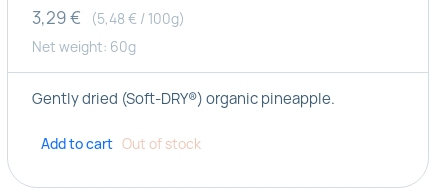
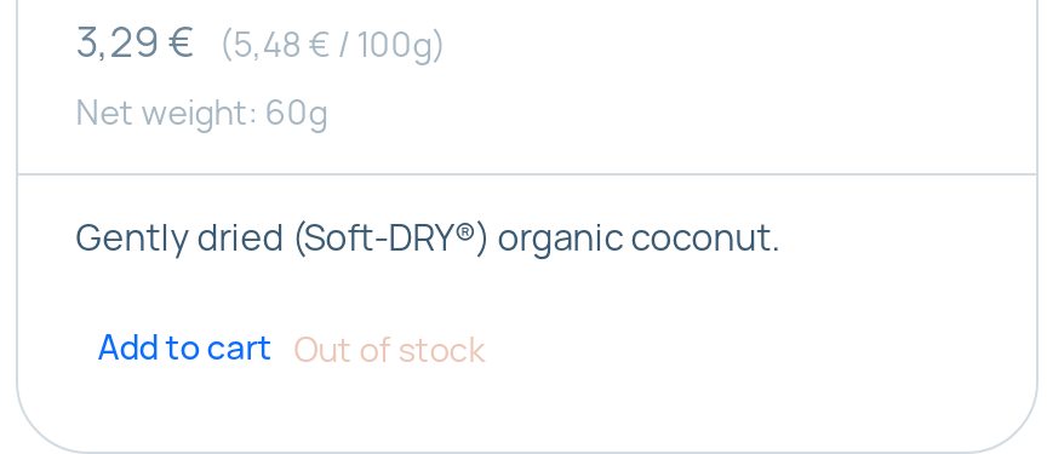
- Gently dried (Soft-DRY®) organic pineapple.
+ Gently dried (Soft-DRY®) organic coconut.
